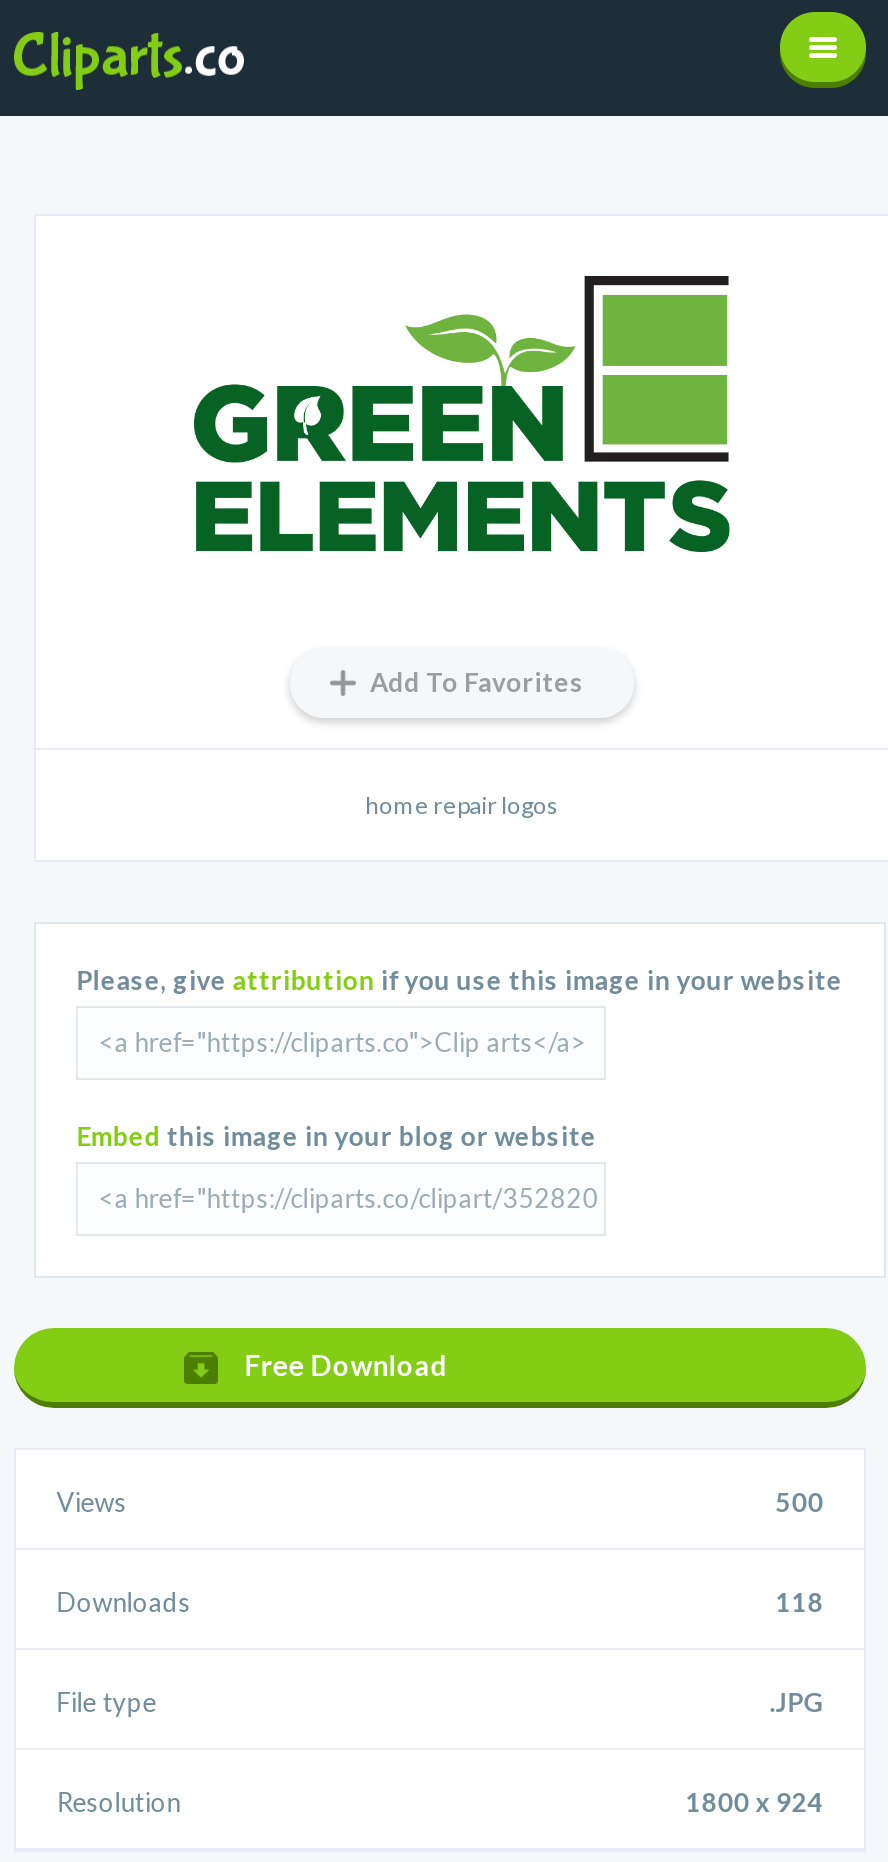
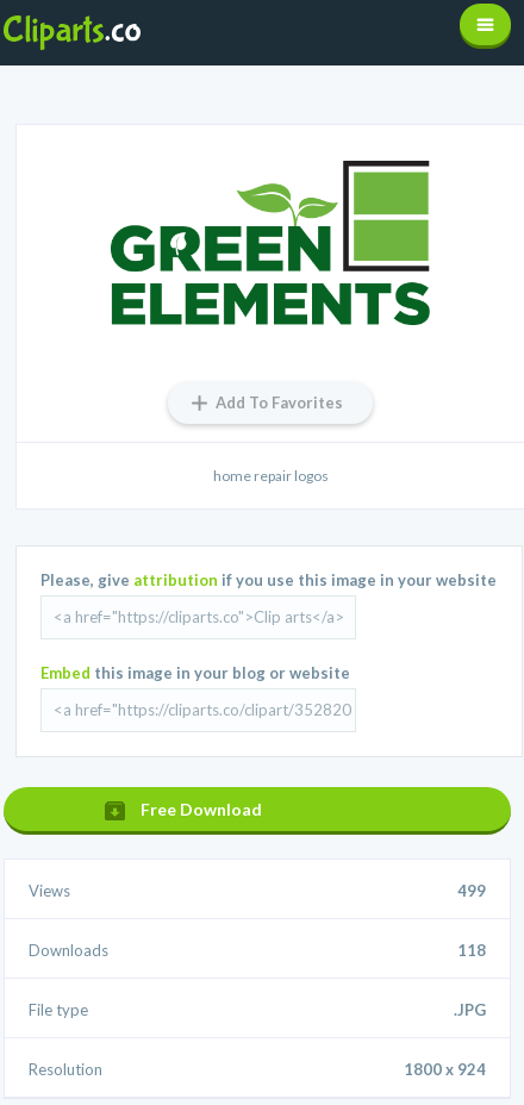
- 500
+ 499
